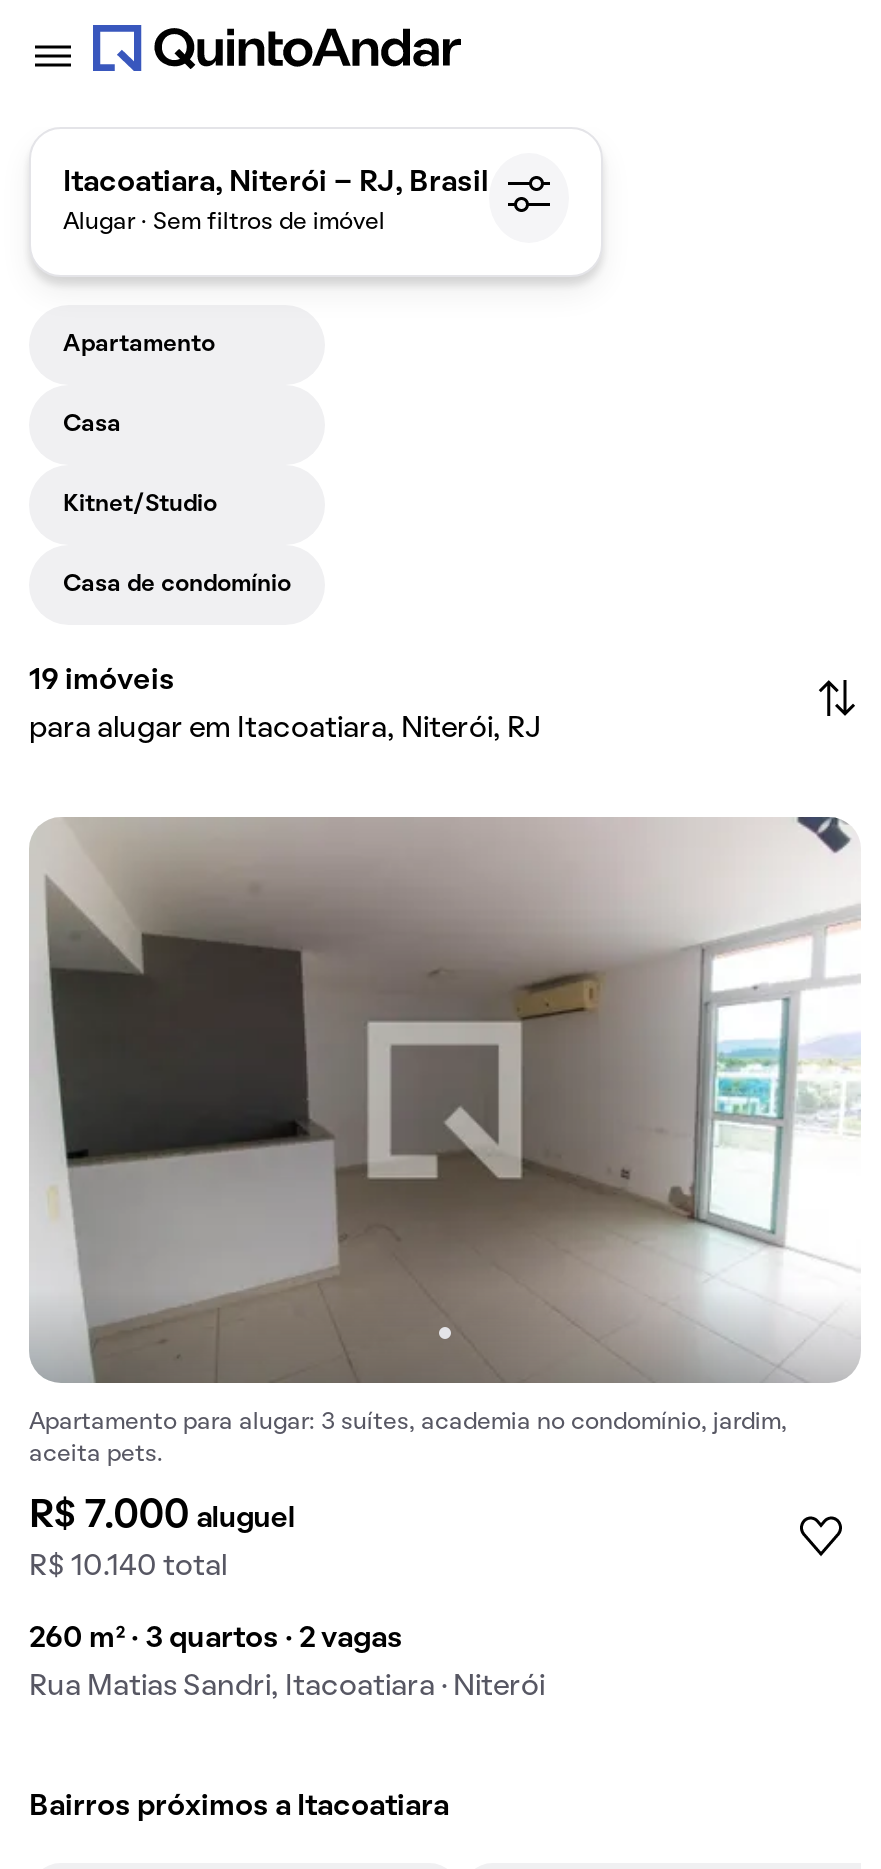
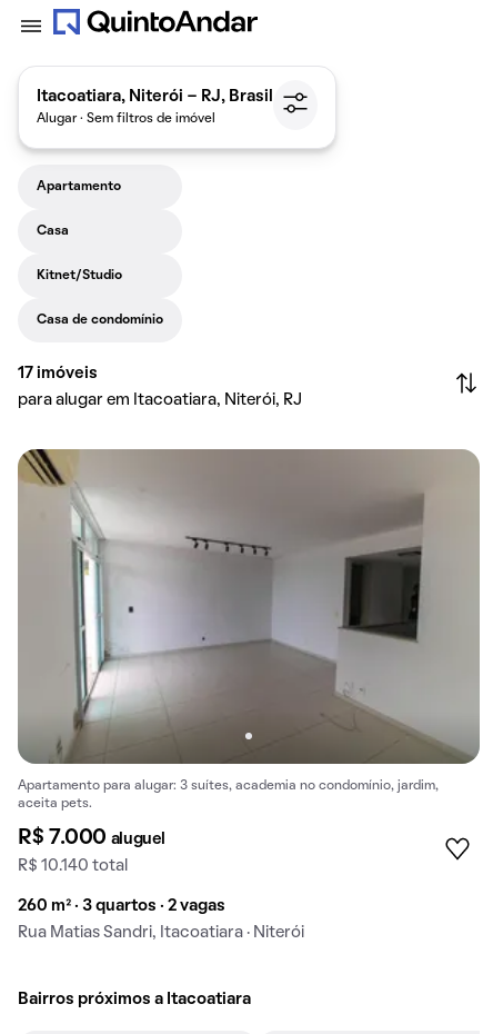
- 19 imóveis
+ 17 imóveis

- [image]
+ [image]
